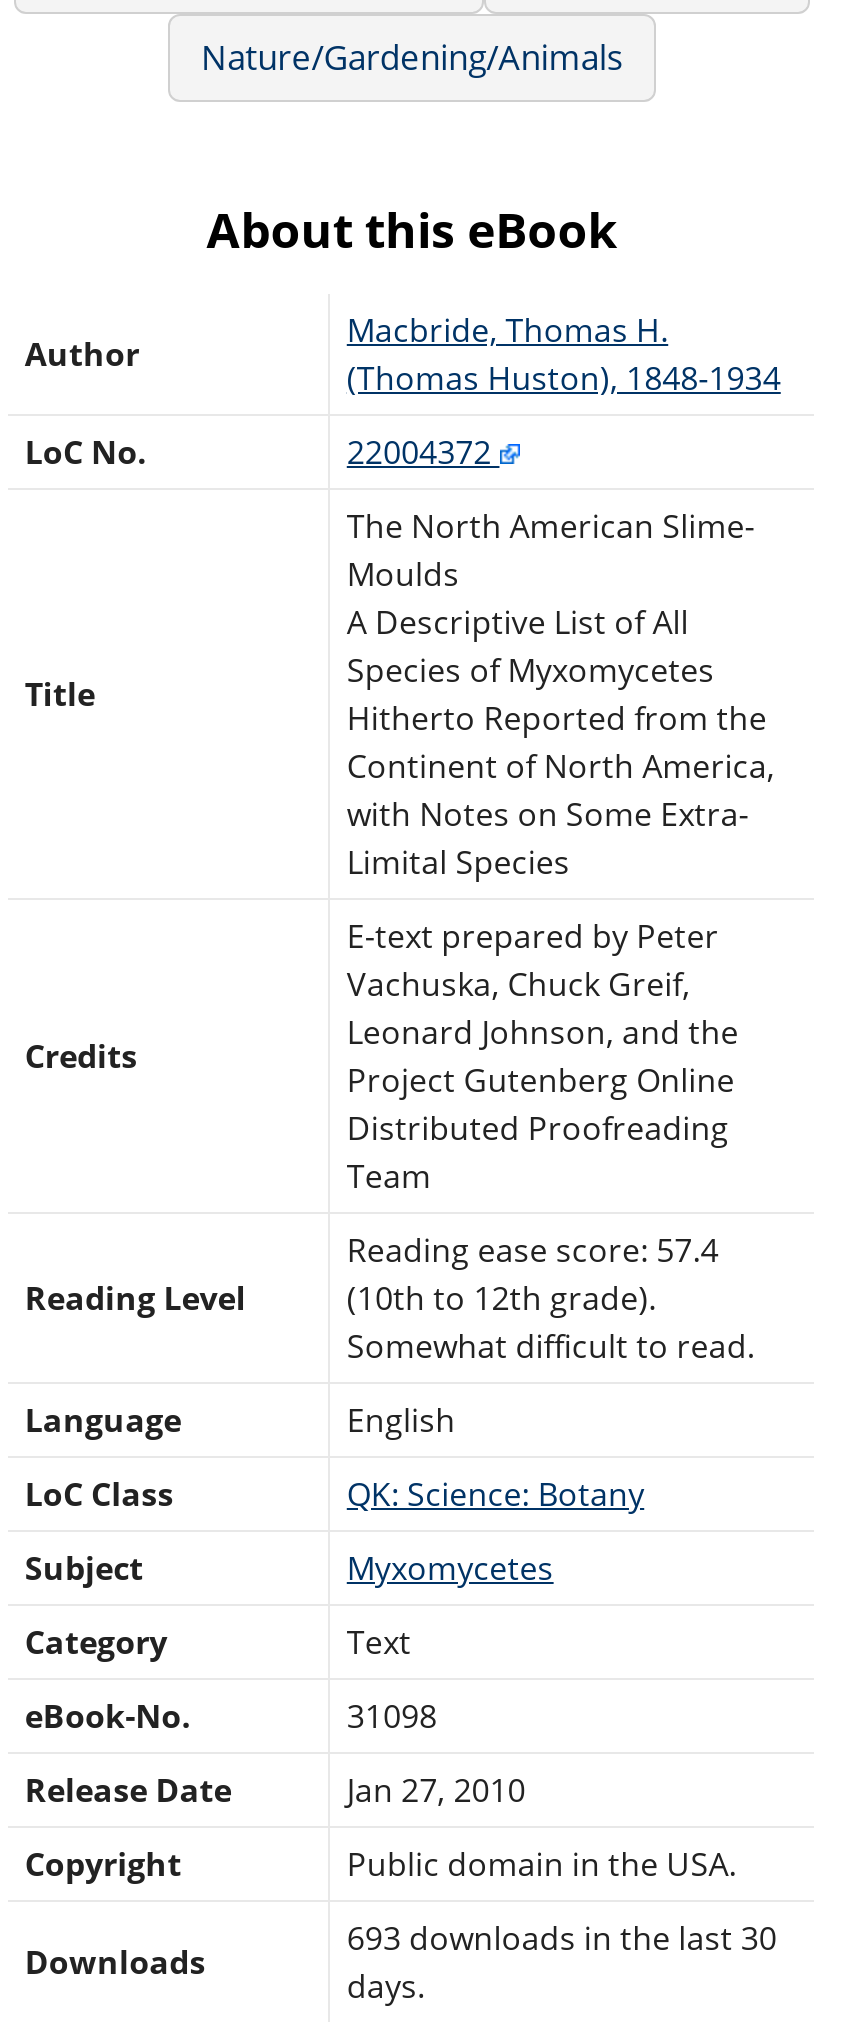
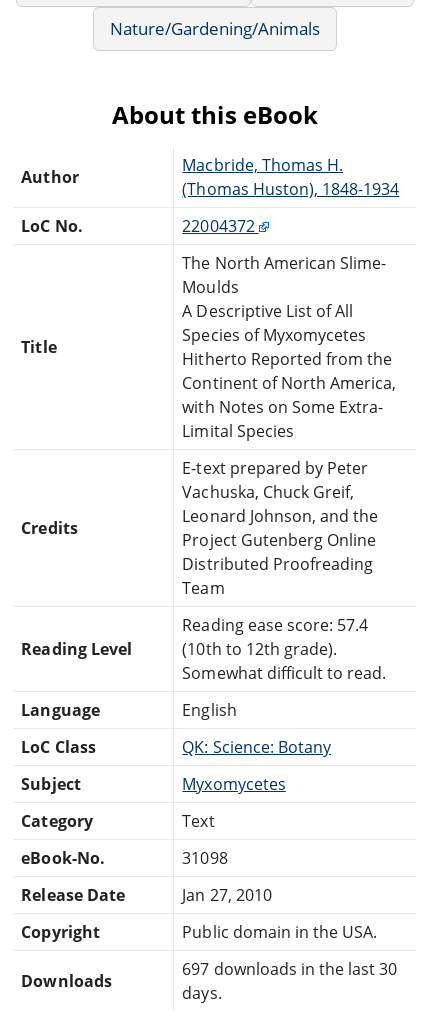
- 693 downloads in the last 30
+ 697 downloads in the last 30
